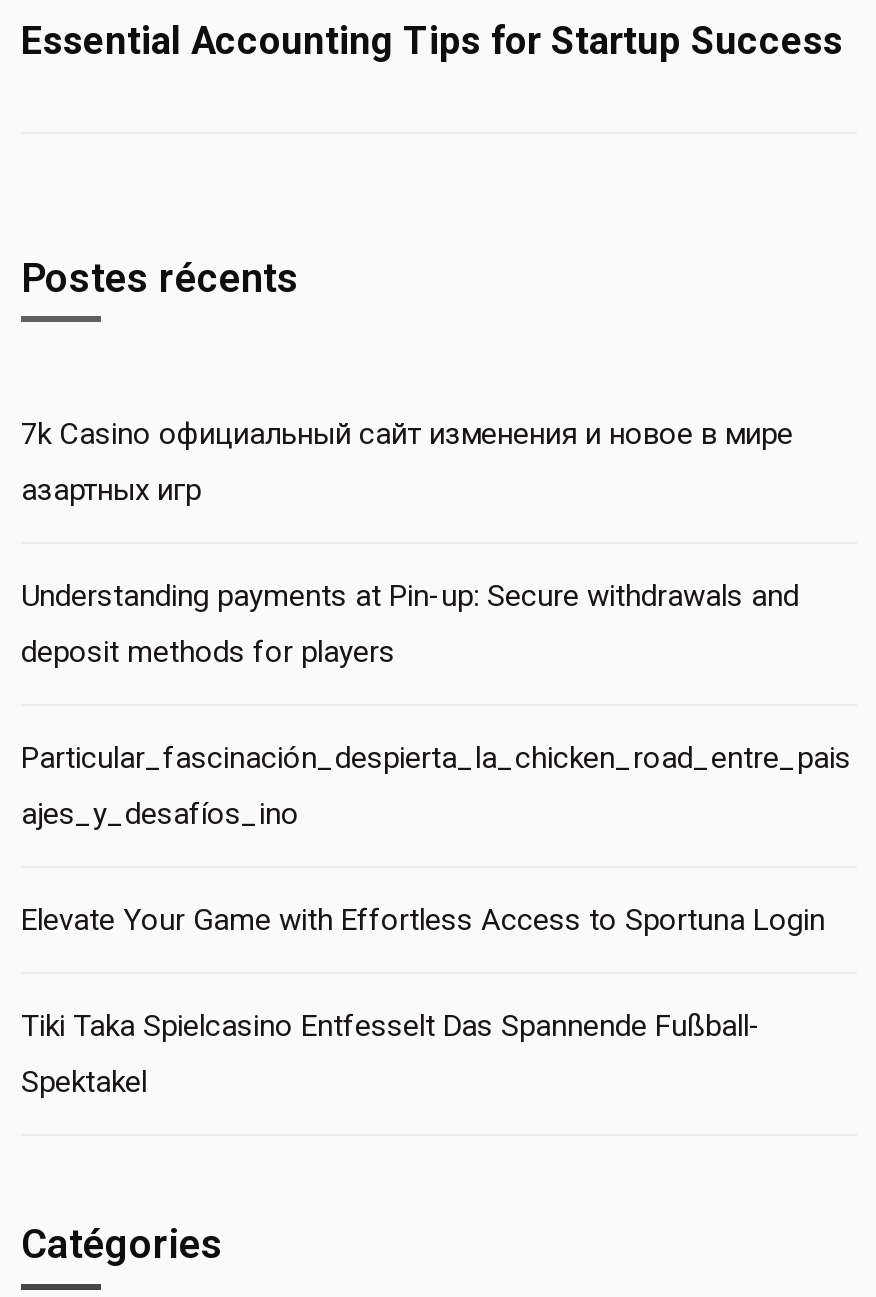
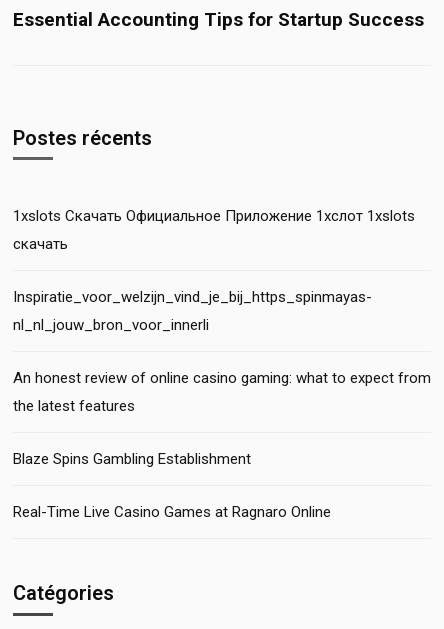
- 7k Casino официальный сайт изменения и новое в мире
- азартных игр
- Understanding payments at Pin-up: Secure withdrawals and
- deposit methods for players
- Particular_fascinación_despierta_la_chicken_road_entre_pais
- ajes_y_desafíos_ino
- Elevate Your Game with Effortless Access to Sportuna Login
- Tiki Taka Spielcasino Entfesselt Das Spannende Fußball-
- Spektakel
+ 1xslots Скачать Официальное Приложение 1хслот 1xslots
+ скачать
+ Inspiratie_voor_welzijn_vind_je_bij_https_spinmayas-
+ nl_nl_jouw_bron_voor_innerli
+ An honest review of online casino gaming: what to expect from
+ the latest features
+ Blaze Spins Gambling Establishment
+ Real-Time Live Casino Games at Ragnaro Online
